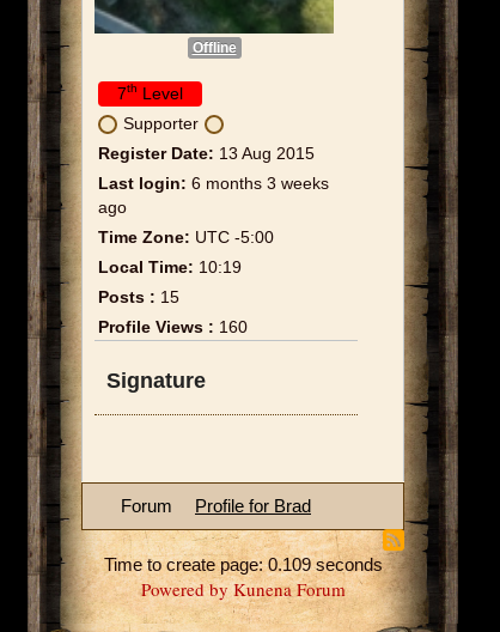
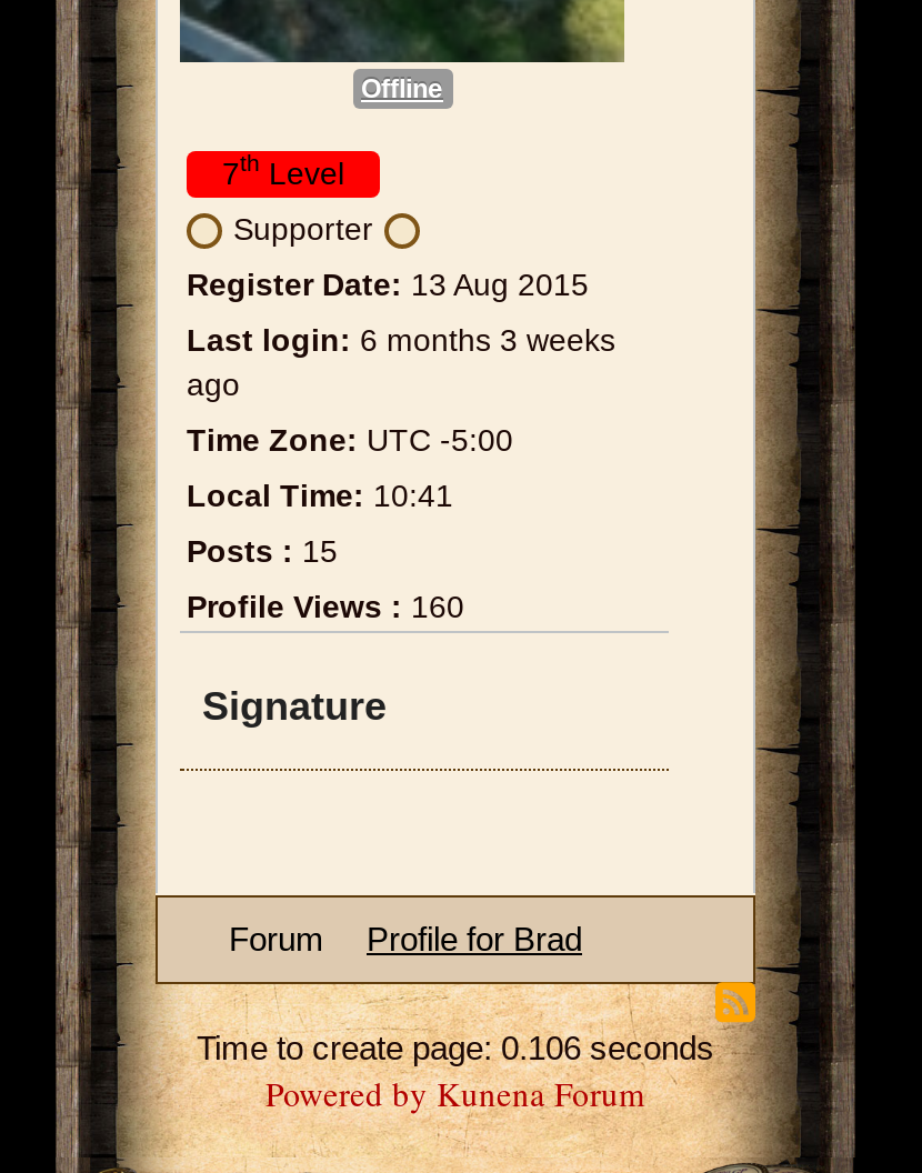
- Local Time: 10:19
+ Local Time: 10:41

- Time to create page: 0.109 seconds
+ Time to create page: 0.106 seconds
